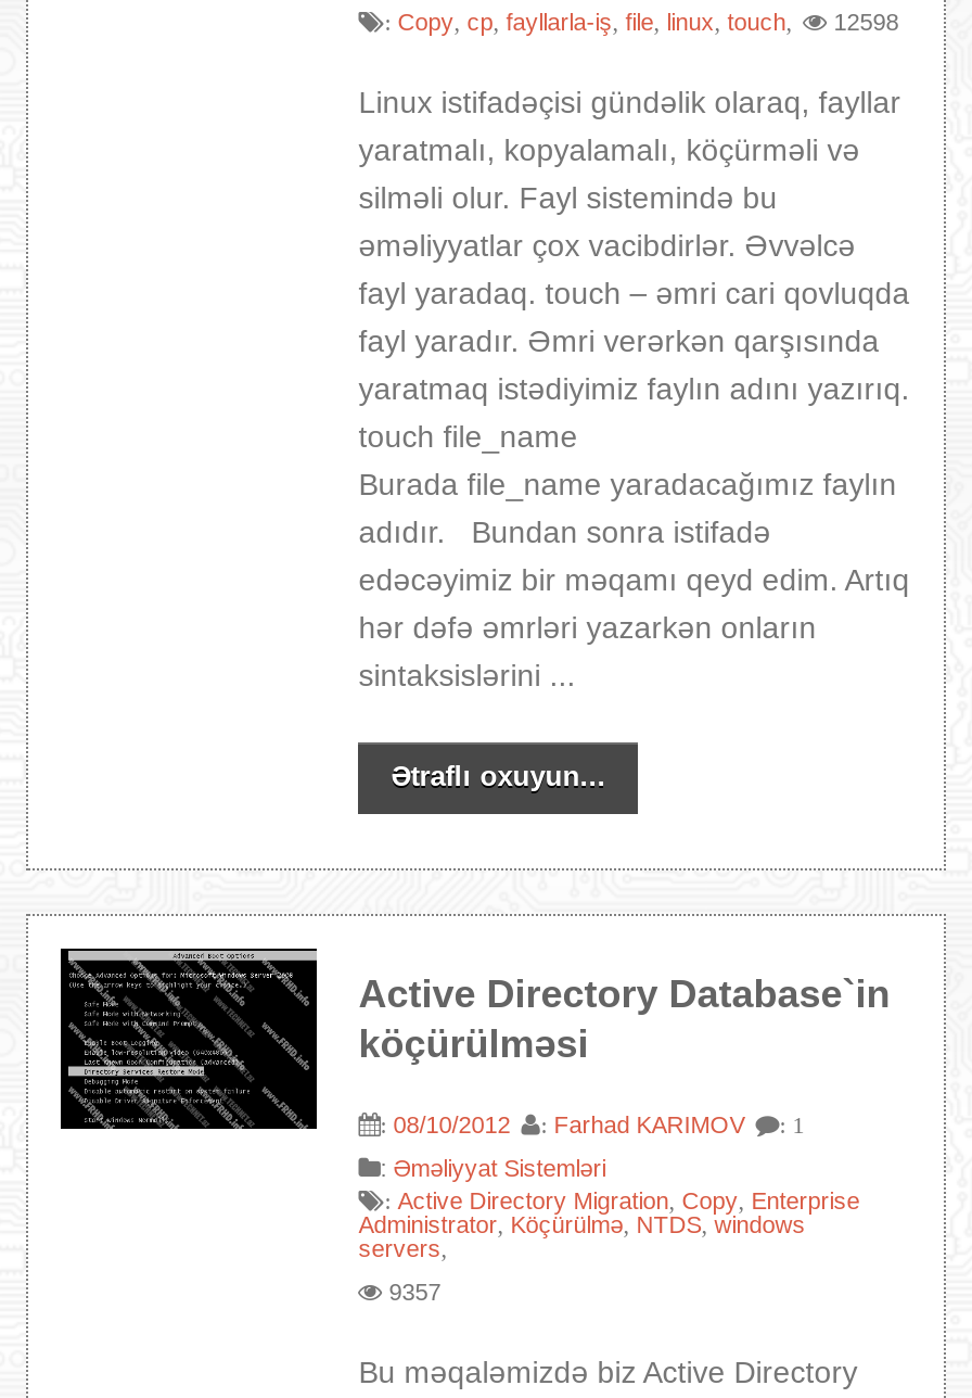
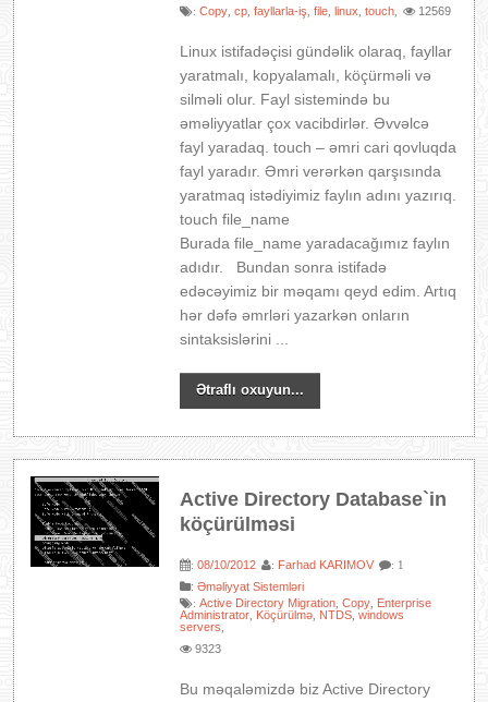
- 12598
+ 12569

- 9357
+ 9323
